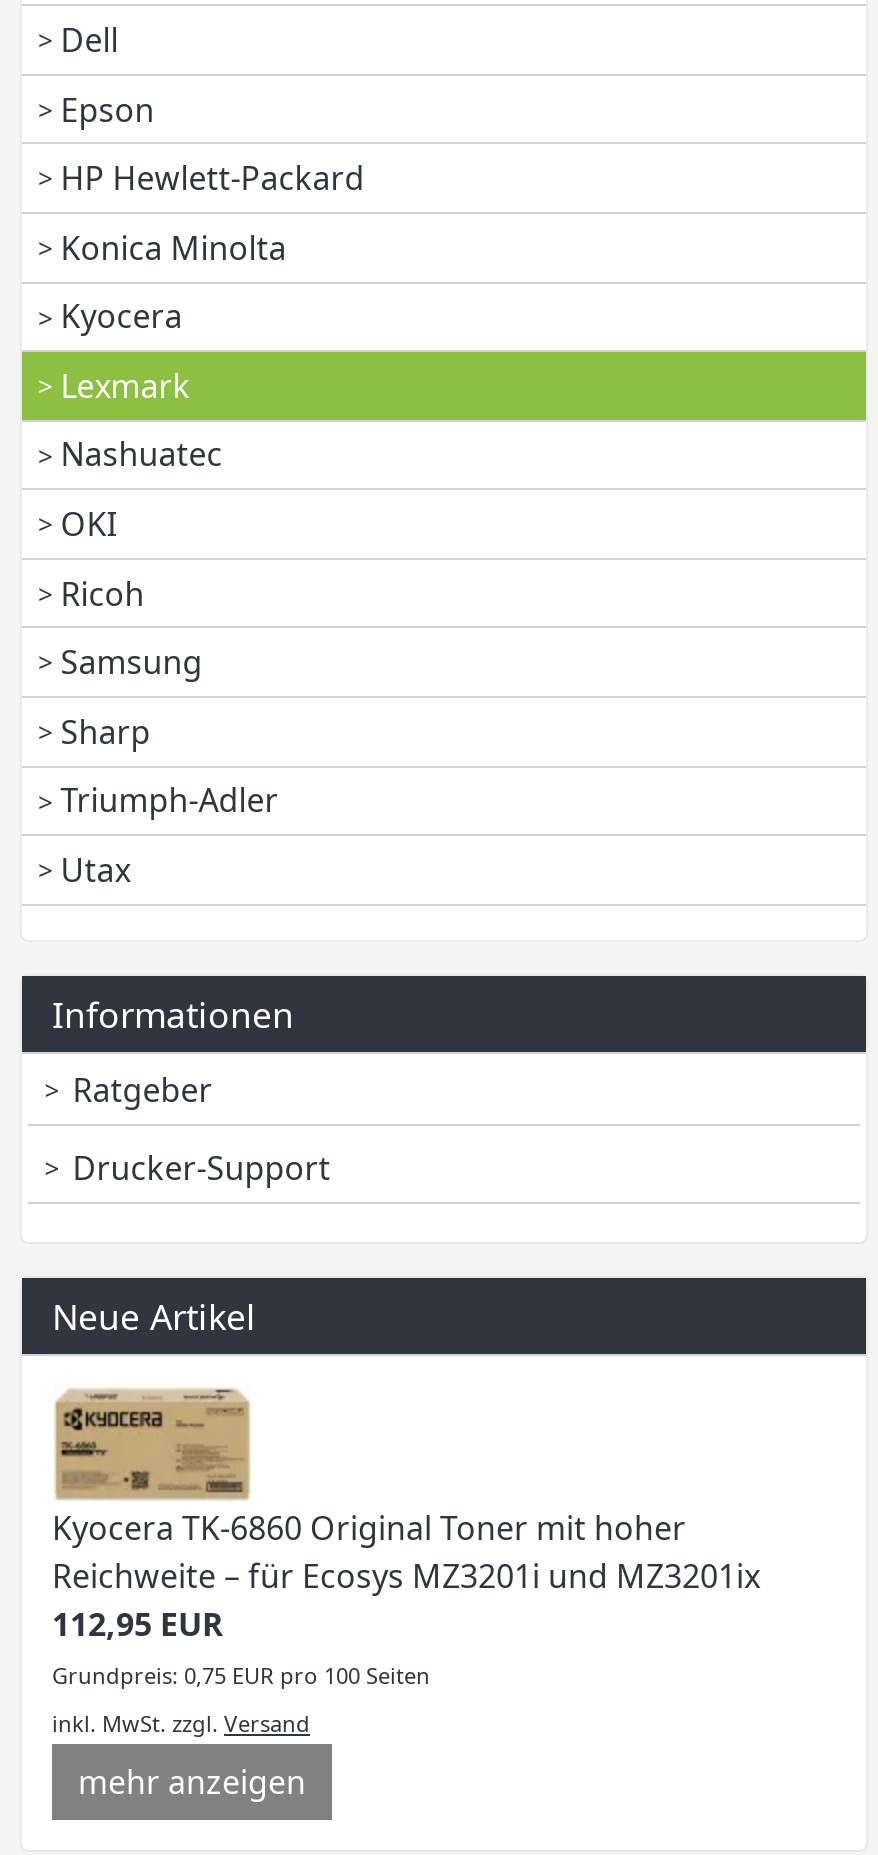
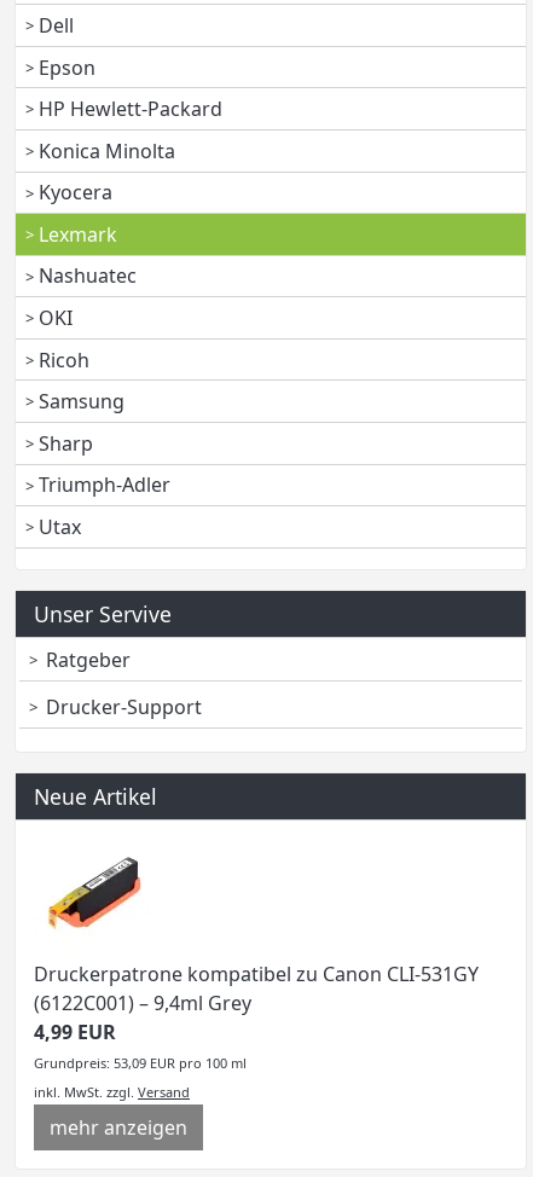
- Informationen
+ Unser Servive

- [image]
+ [image]

- Kyocera TK-6860 Original Toner mit hoher
- Reichweite – für Ecosys MZ3201i und MZ3201ix
- 112,95 EUR
- Grundpreis: 0,75 EUR pro 100 Seiten
+ Druckerpatrone kompatibel zu Canon CLI-531GY
+ (6122C001) – 9,4ml Grey
+ 4,99 EUR
+ Grundpreis: 53,09 EUR pro 100 ml
